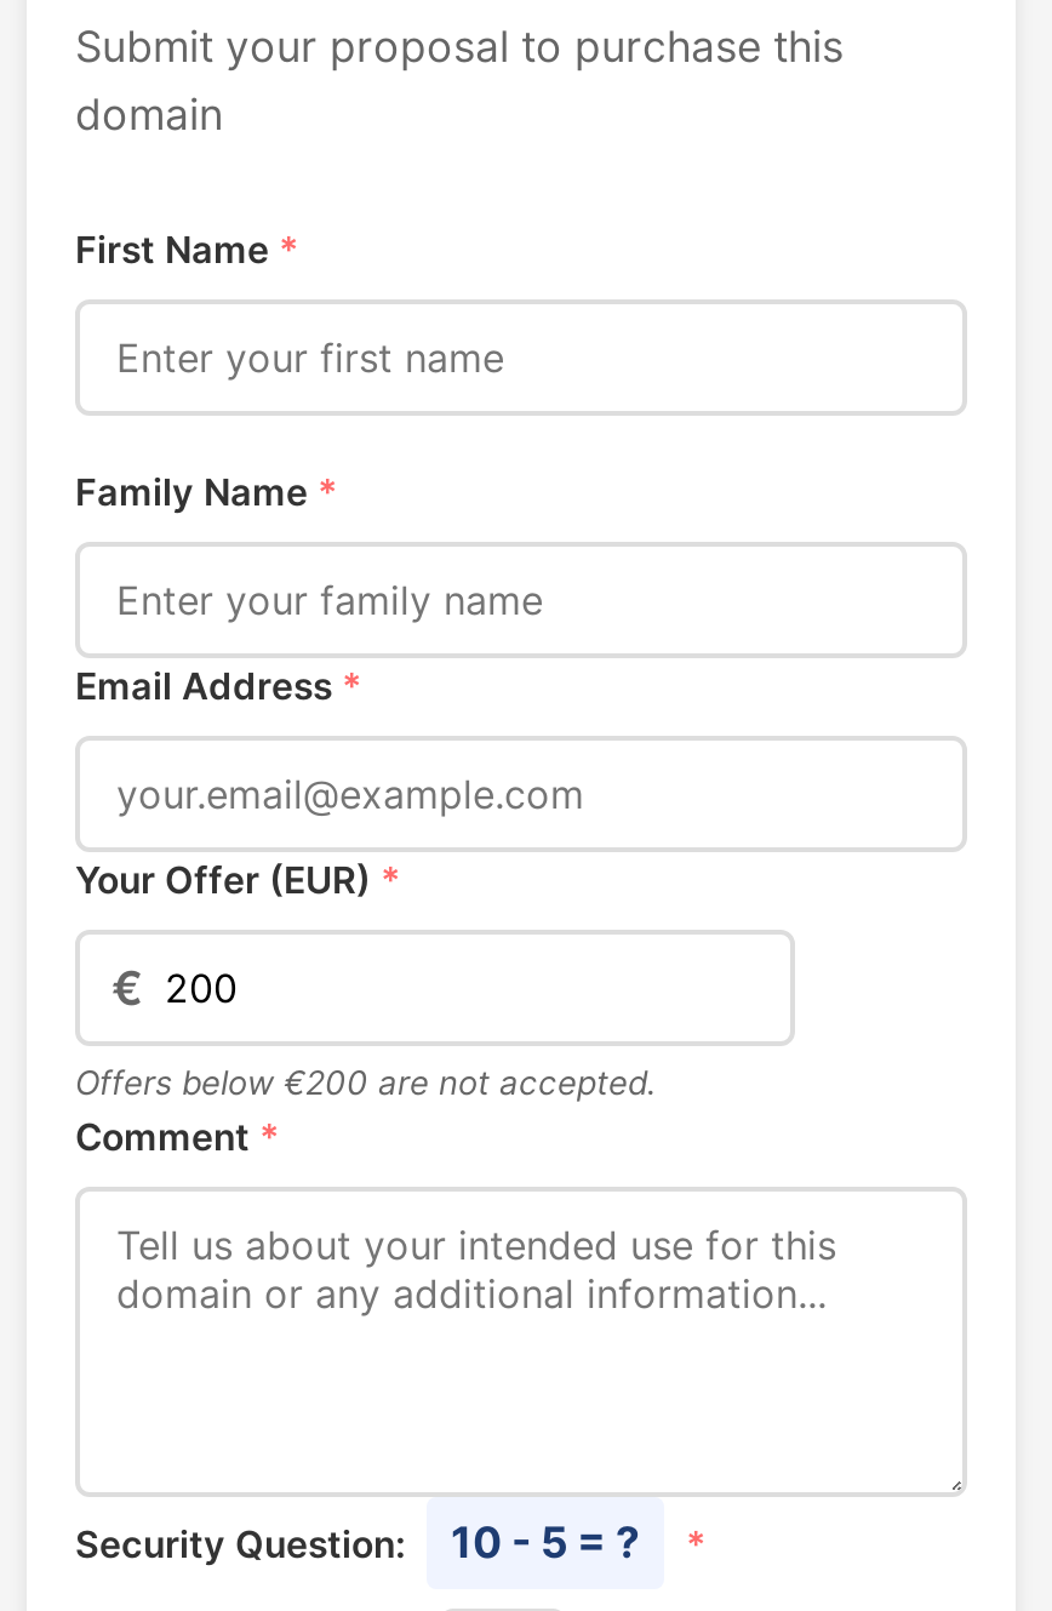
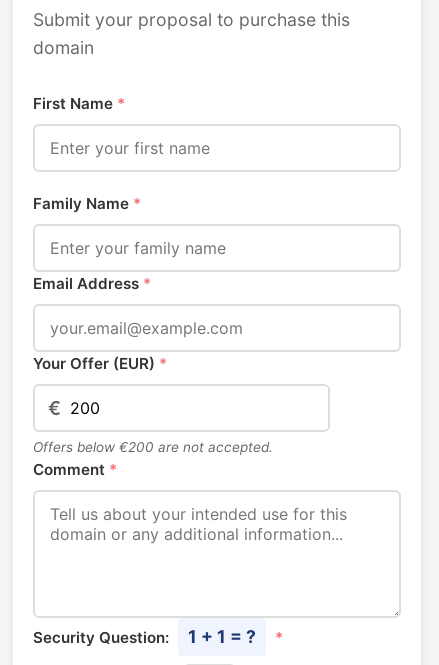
- 10 - 5 = ?
+ 1 + 1 = ?
